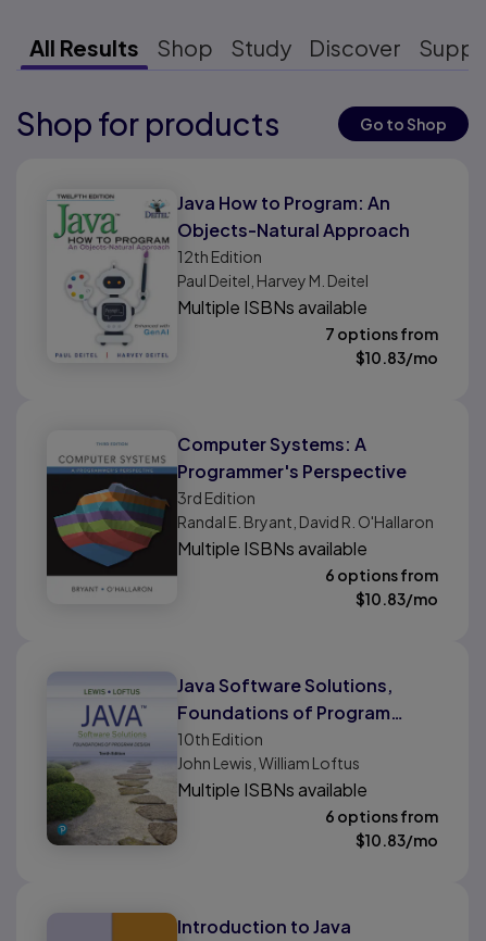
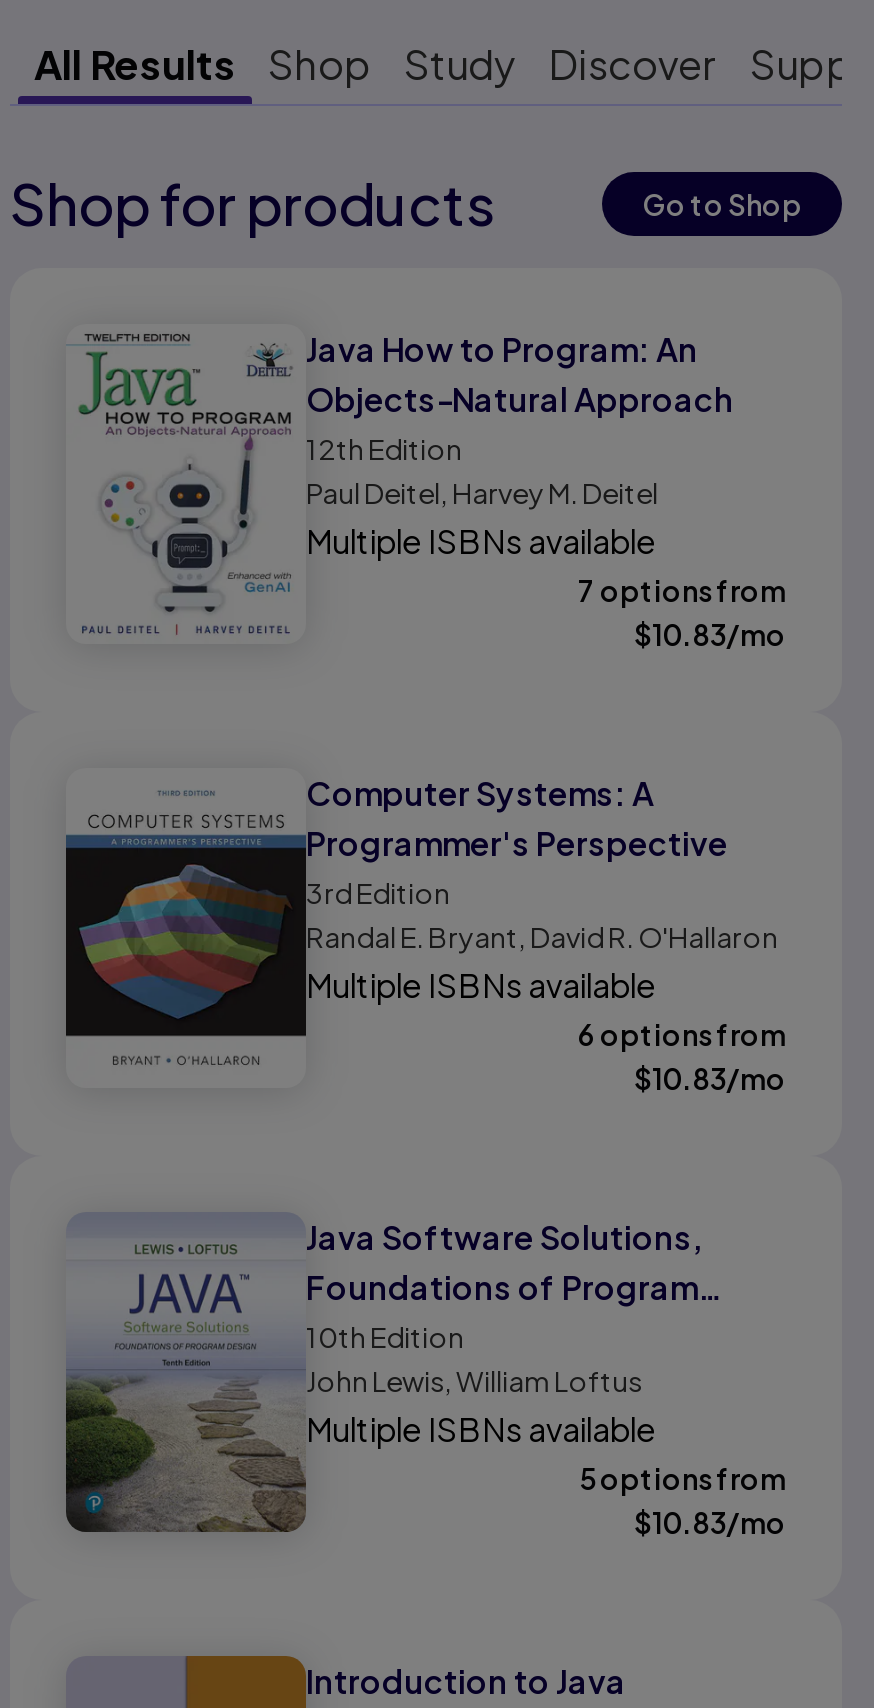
- 6 options from
+ 5 options from
